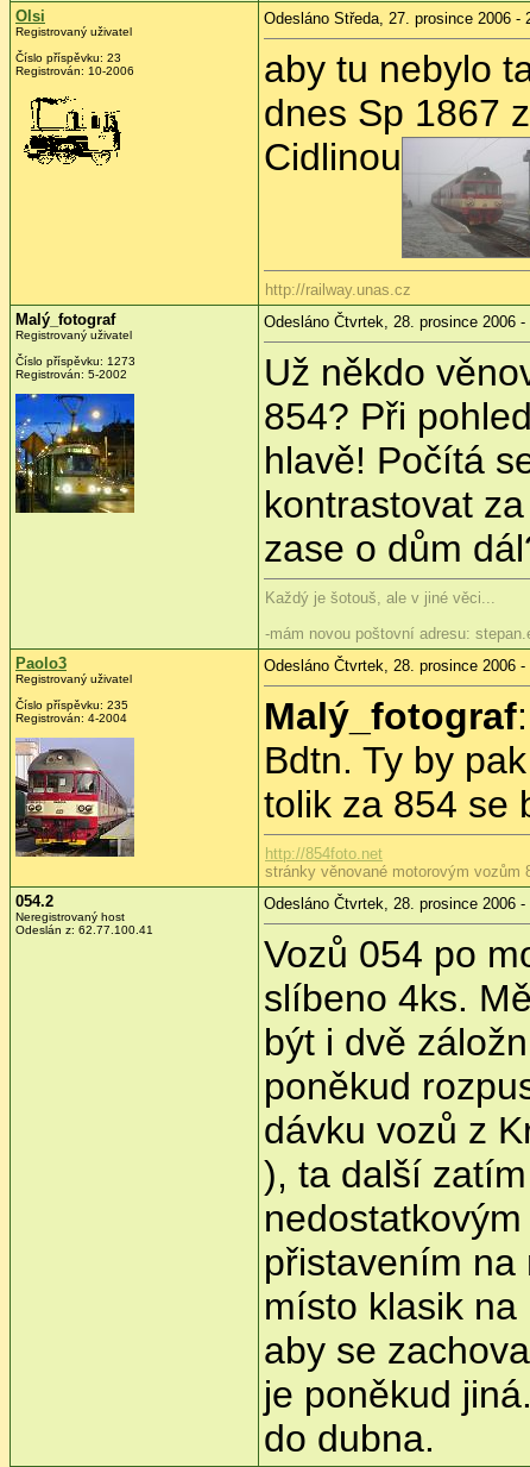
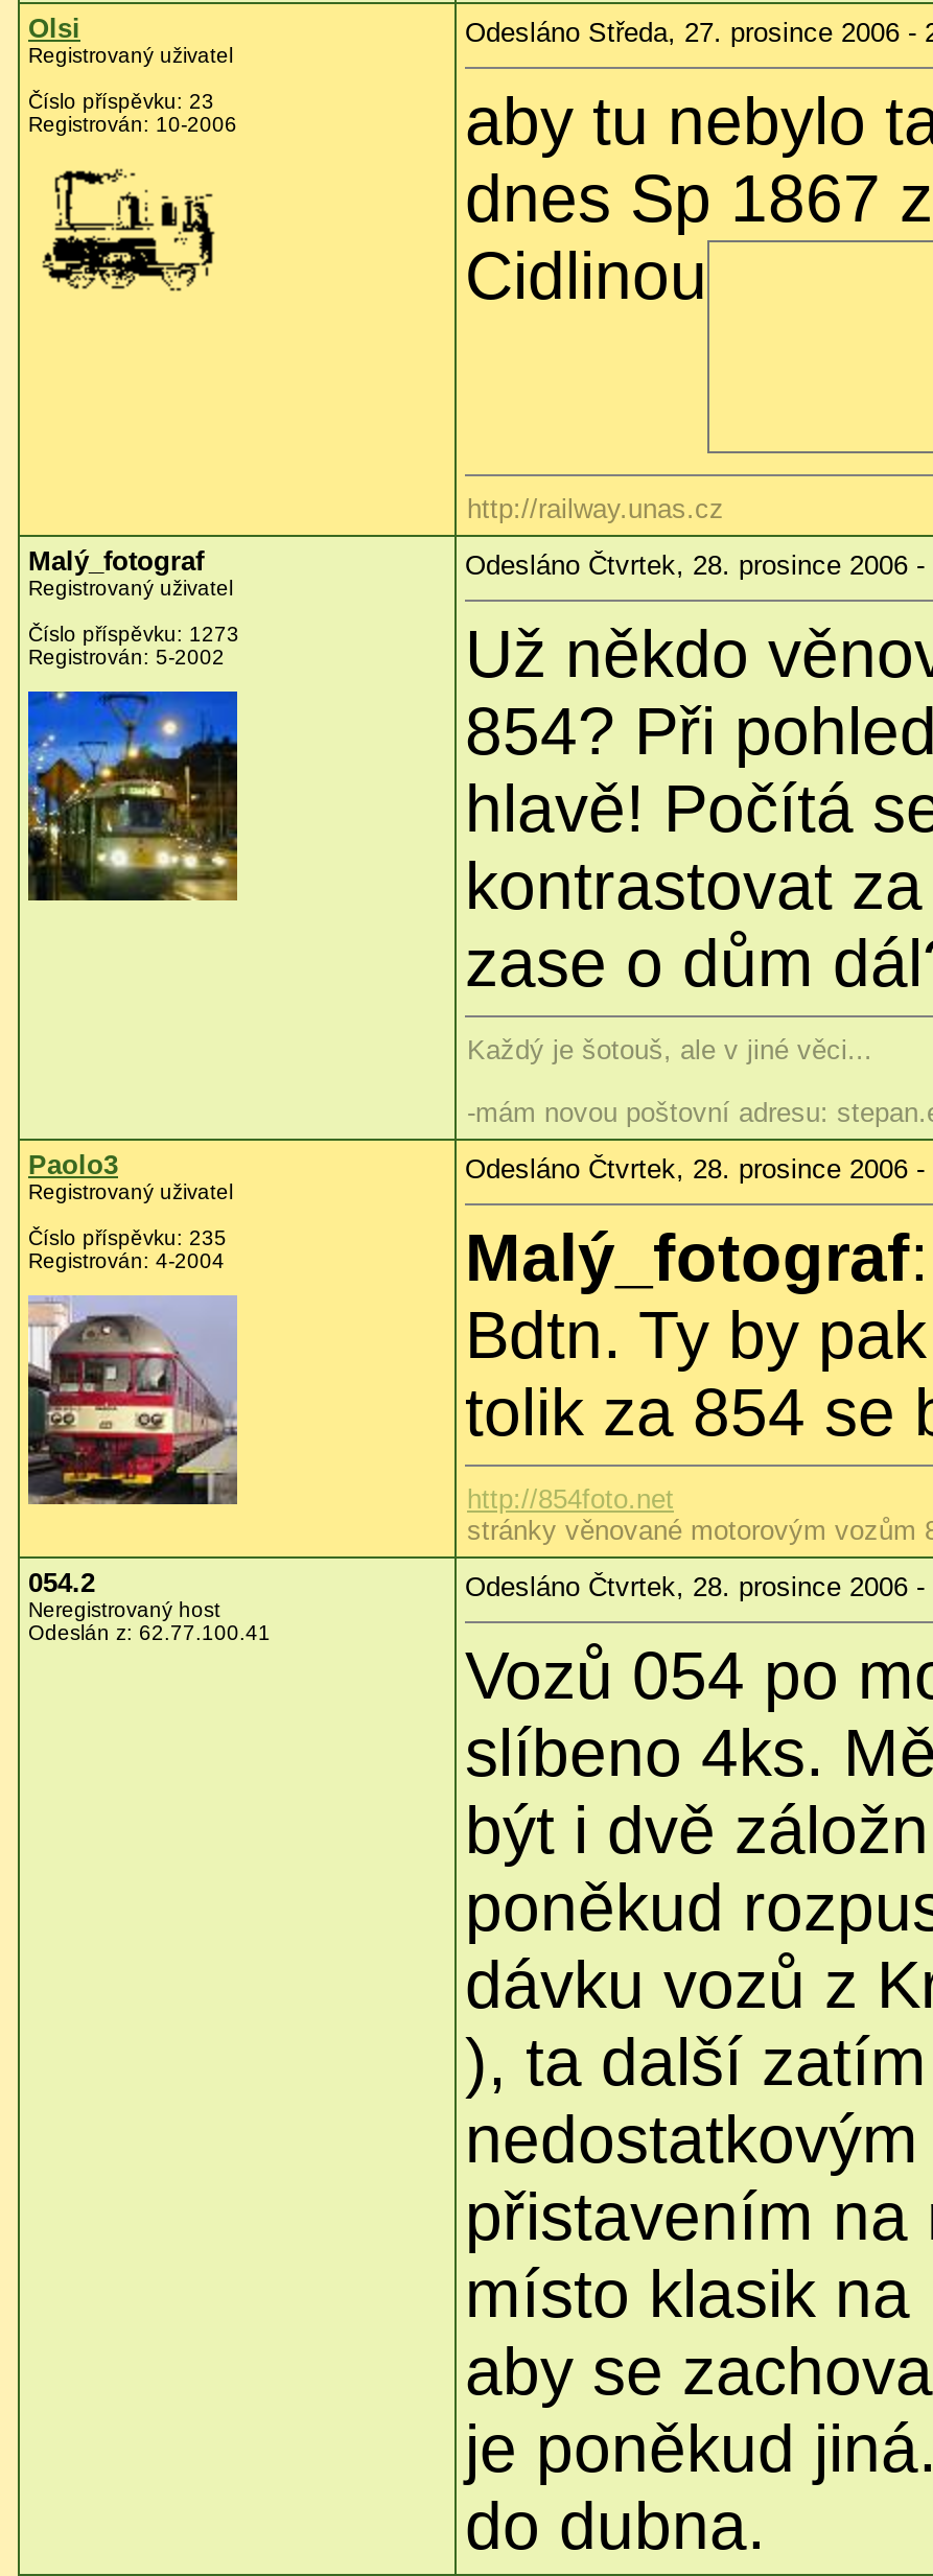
- [image]
